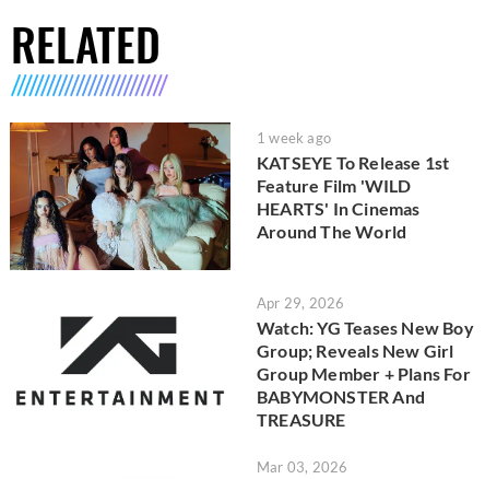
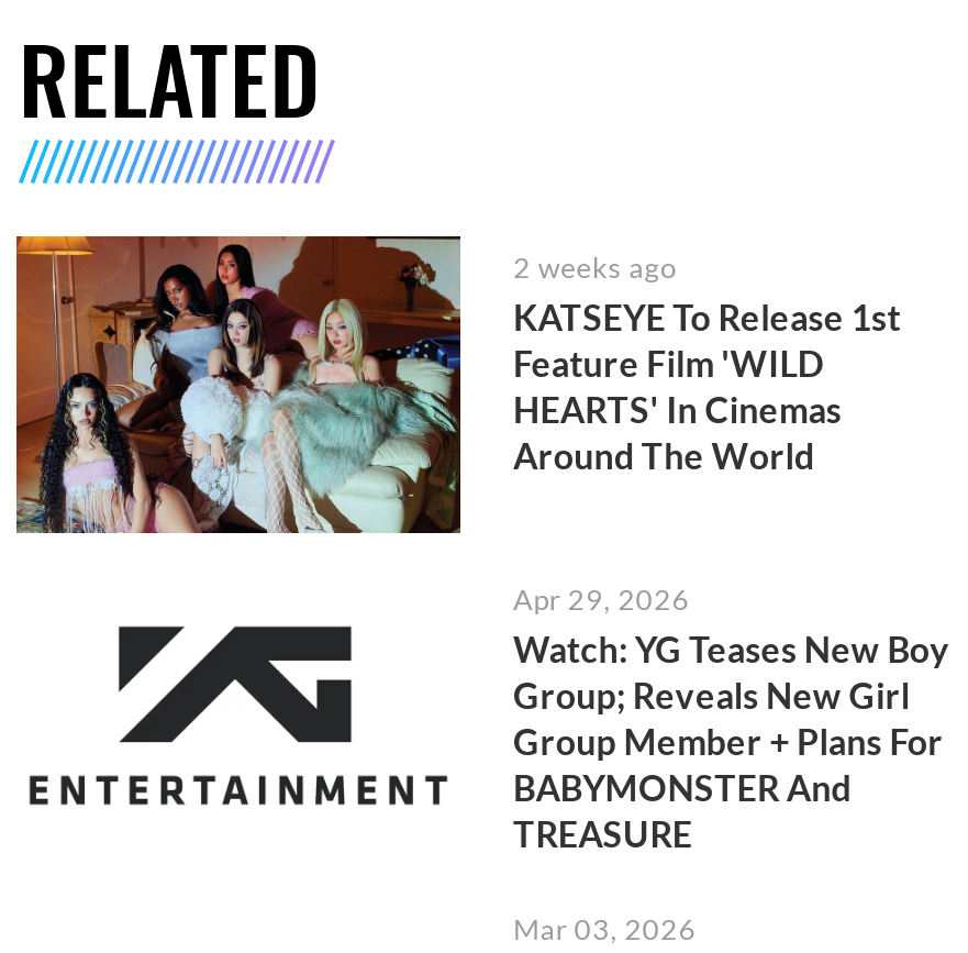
- 1 week ago
+ 2 weeks ago
